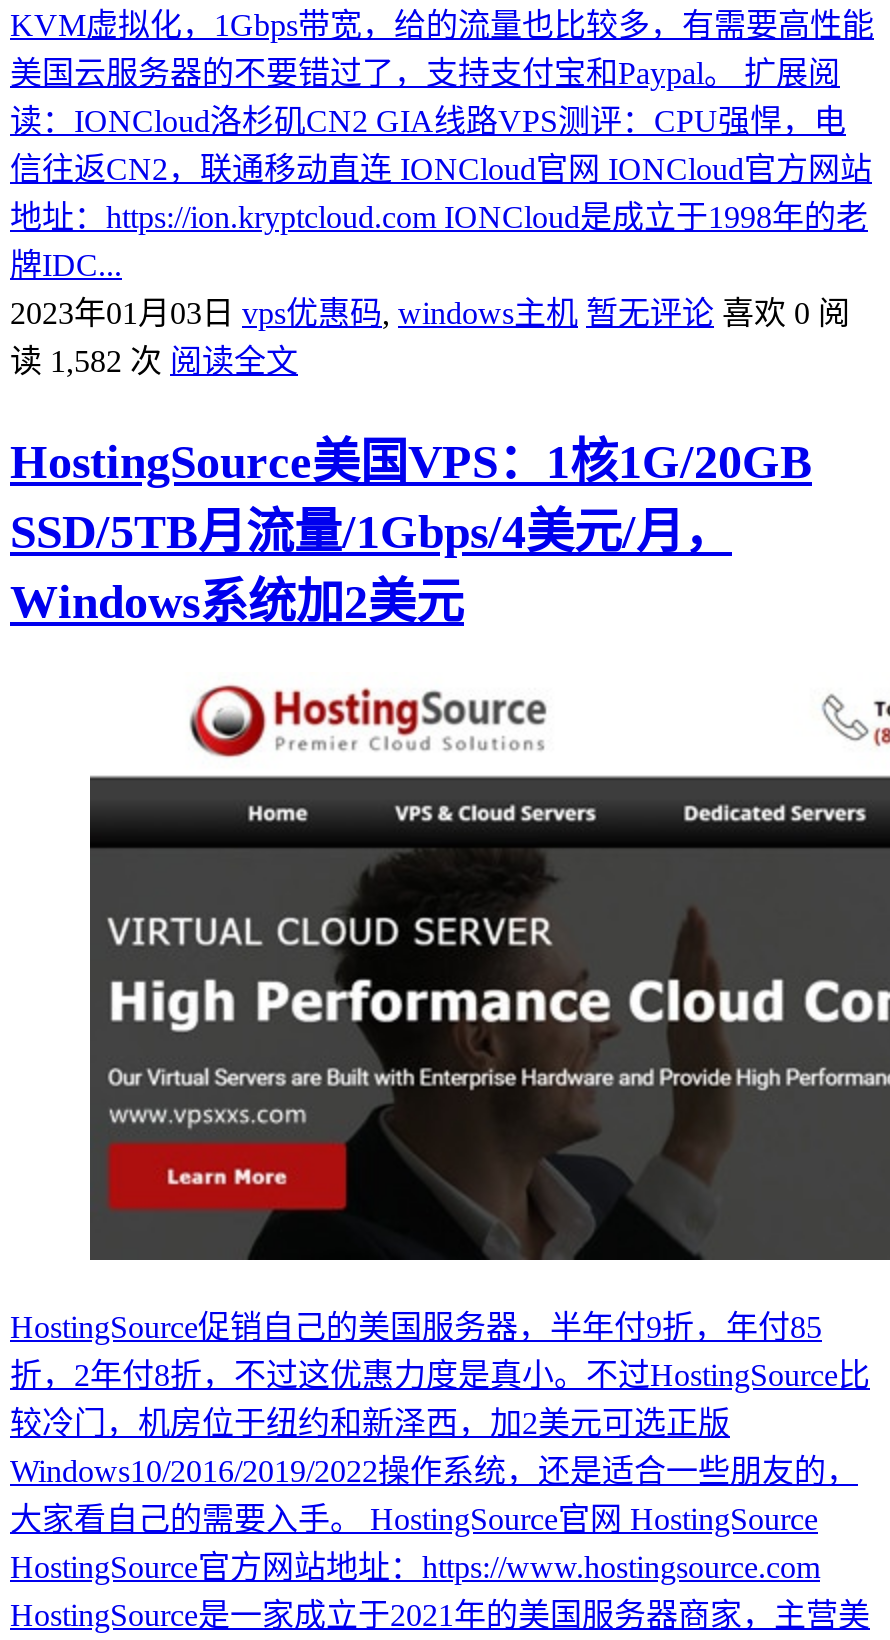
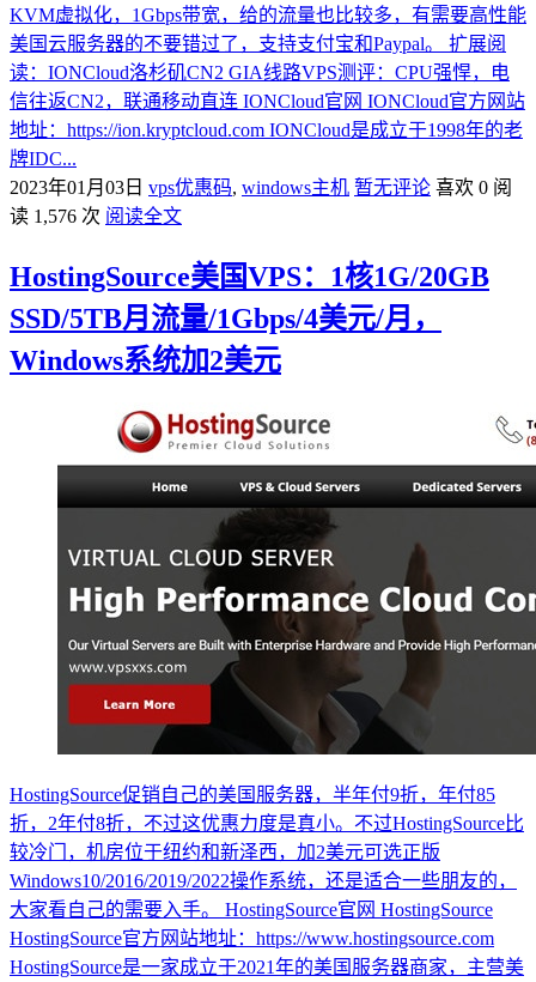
- 读 1,582 次 阅读全文
+ 读 1,576 次 阅读全文
